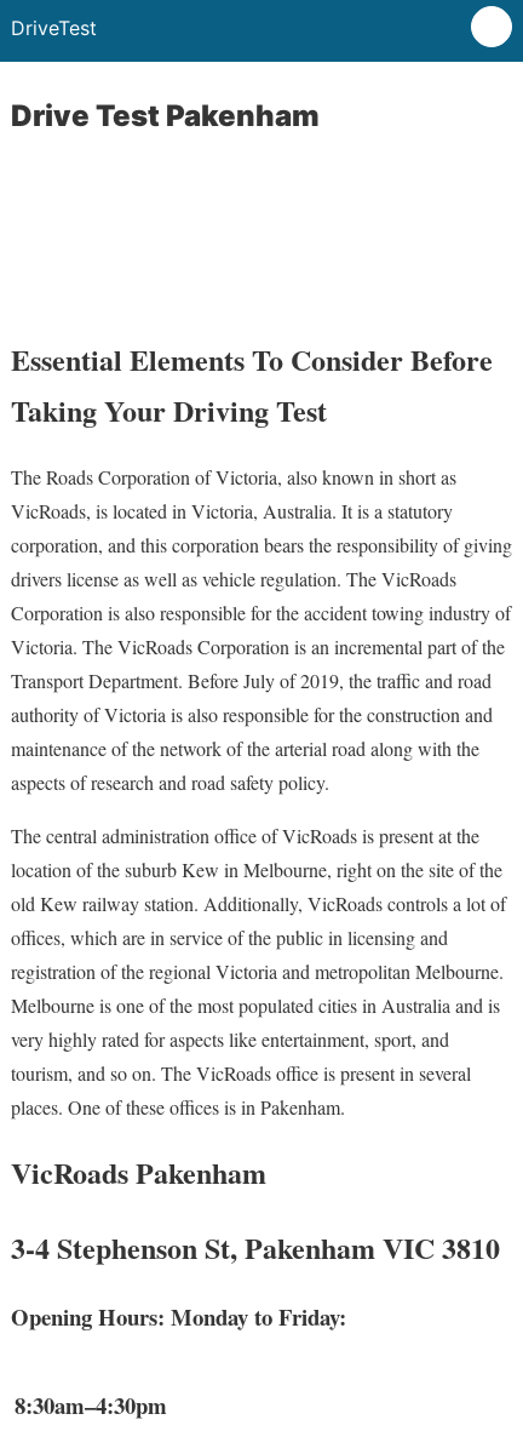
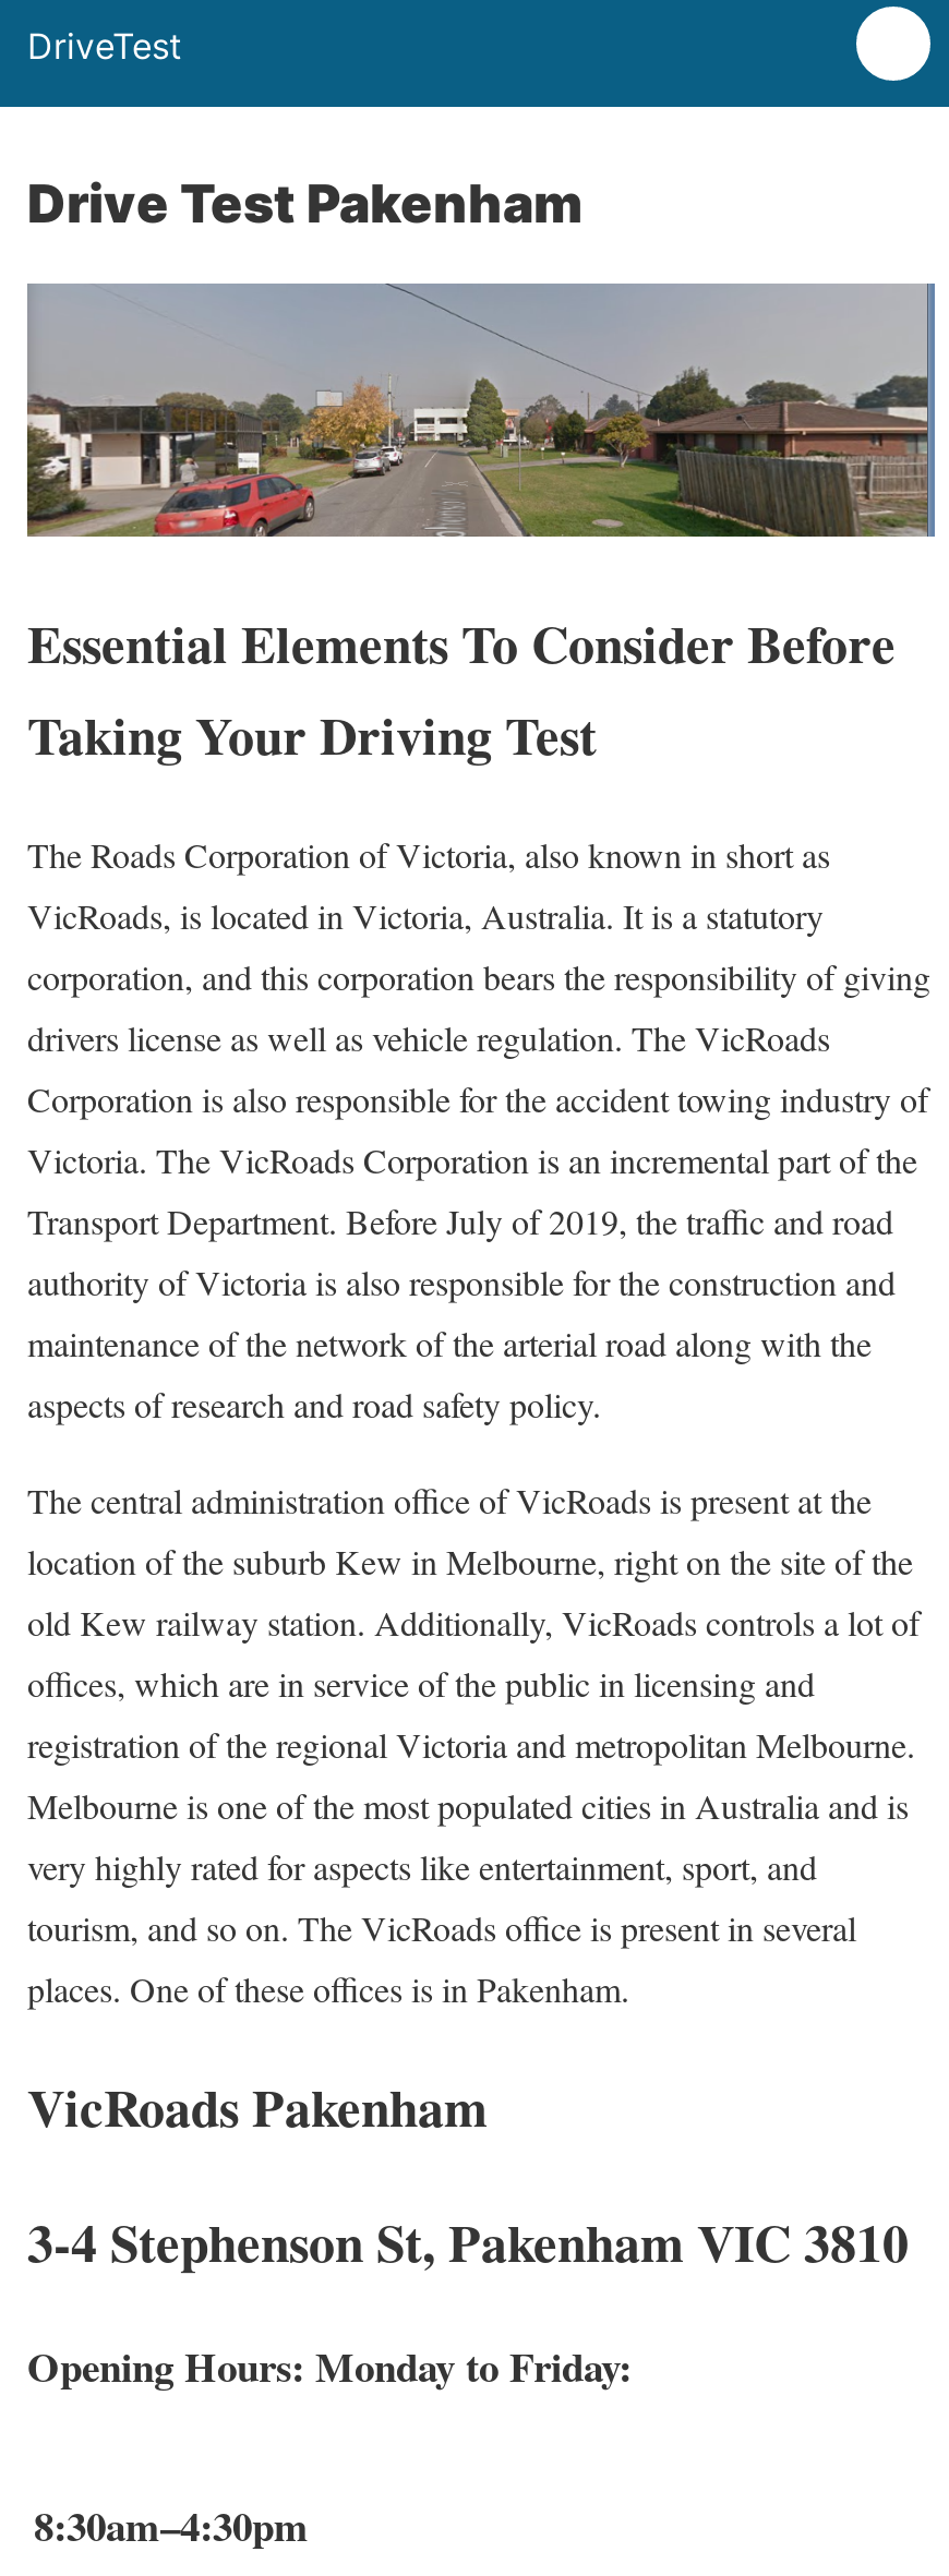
+ [image]
